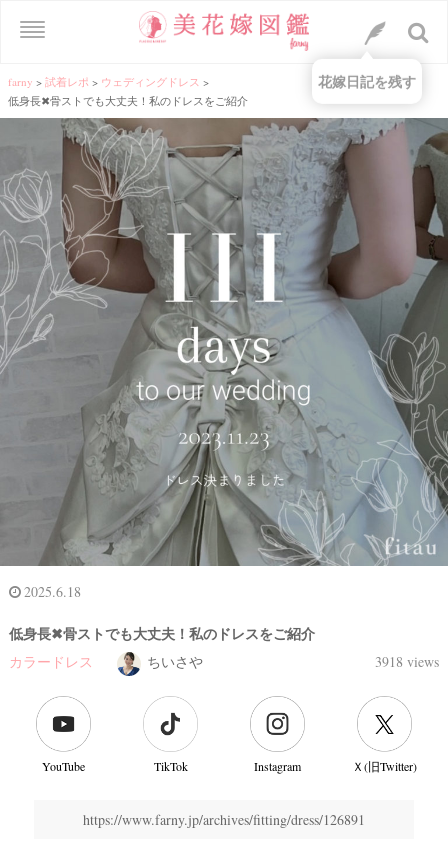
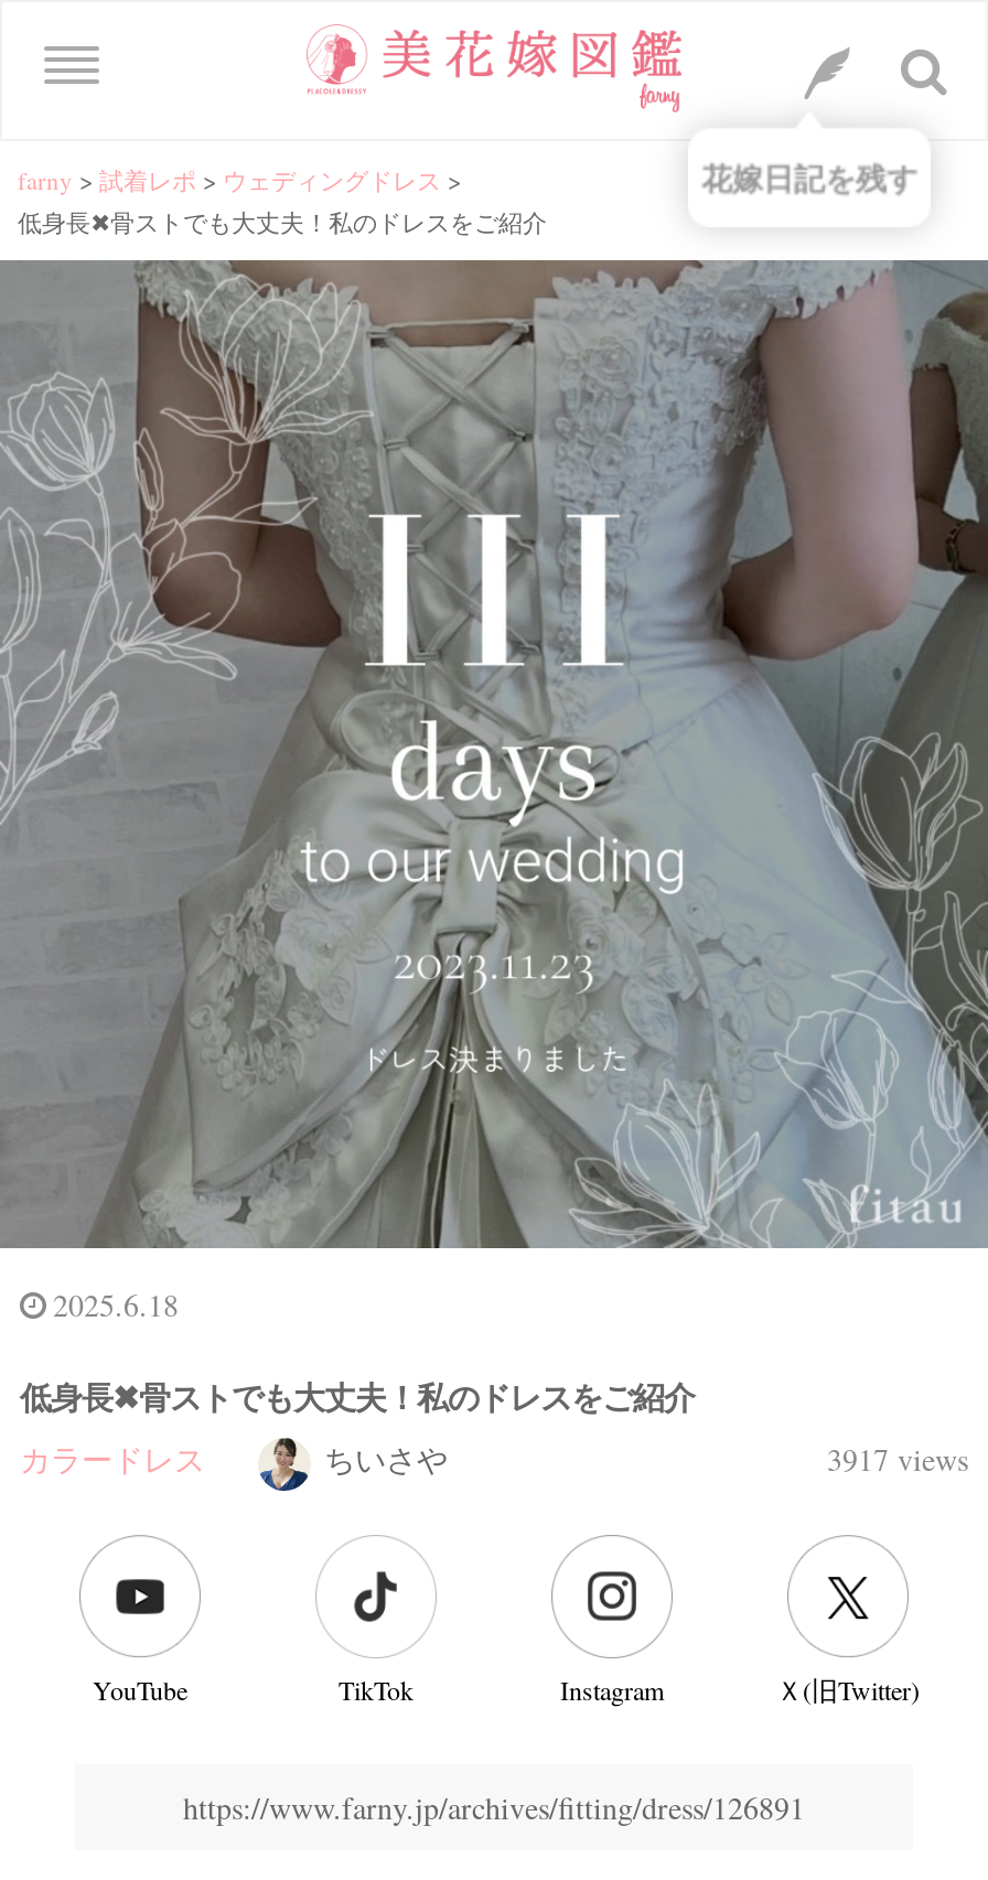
- 3918 views
+ 3917 views
